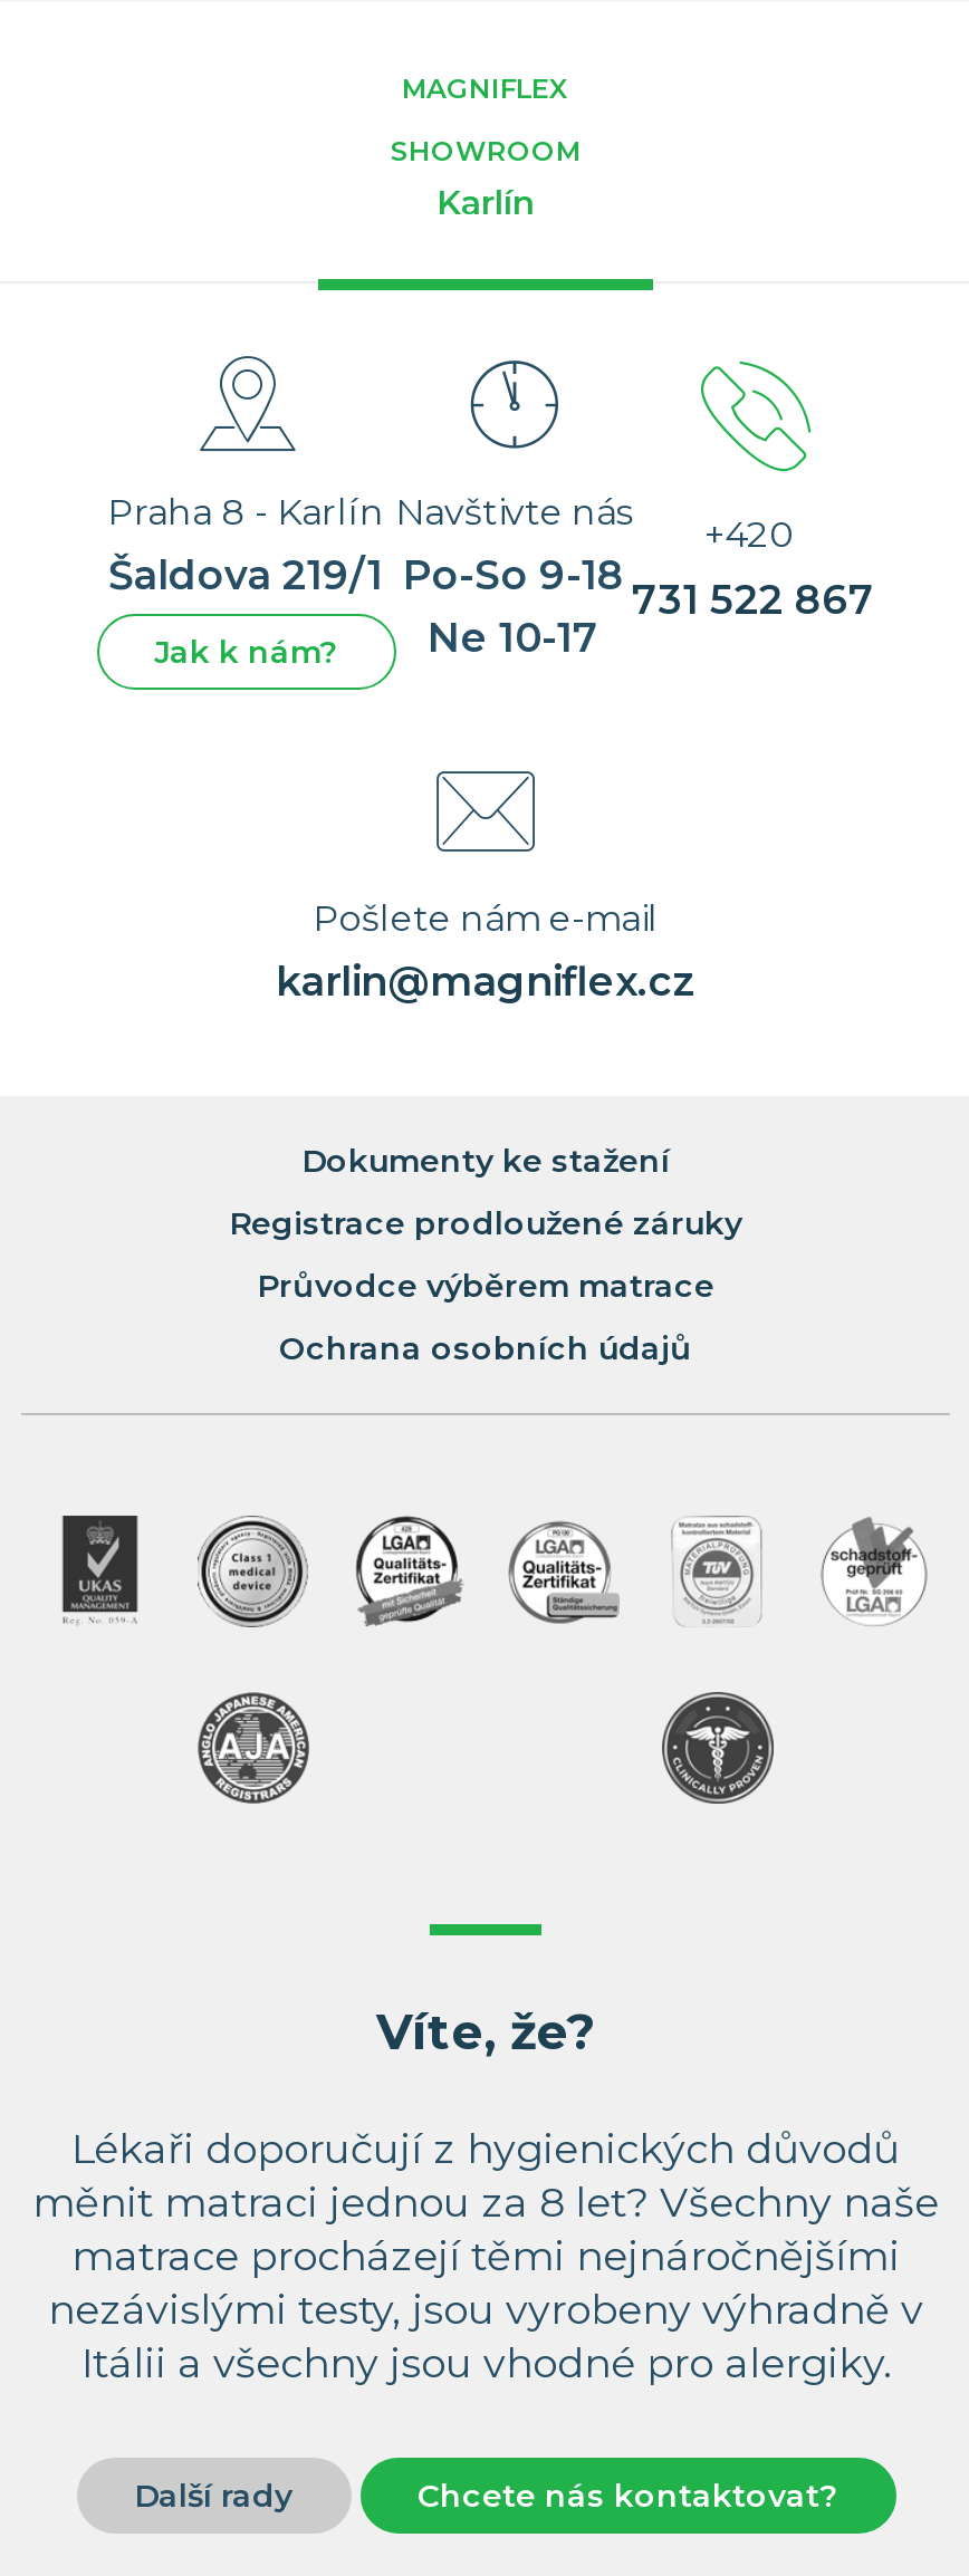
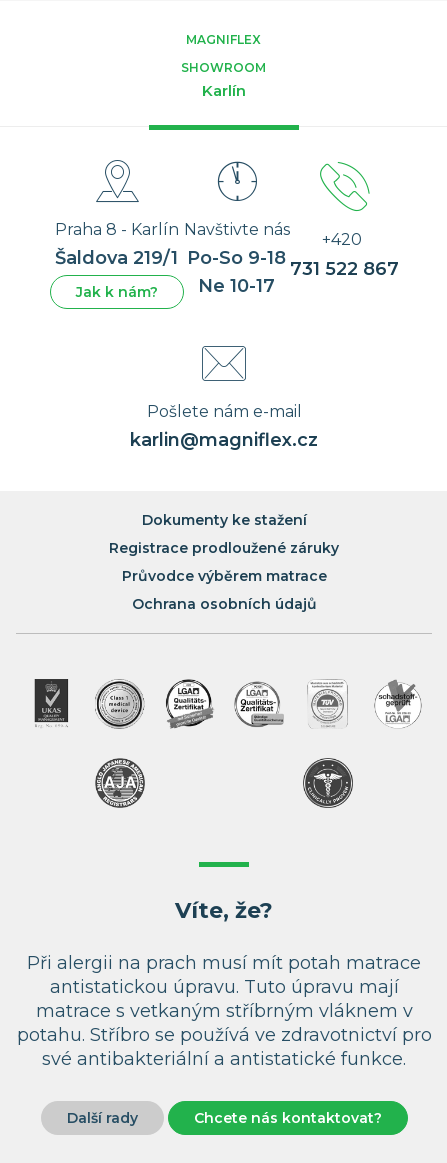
- Lékaři doporučují z hygienických důvodů
- měnit matraci jednou za 8 let? Všechny naše
- matrace procházejí těmi nejnáročnějšími
- nezávislými testy, jsou vyrobeny výhradně v
- Itálii a všechny jsou vhodné pro alergiky.
+ Při alergii na prach musí mít potah matrace
+ antistatickou úpravu. Tuto úpravu mají
+ matrace s vetkaným stříbrným vláknem v
+ potahu. Stříbro se používá ve zdravotnictví pro
+ své antibakteriální a antistatické funkce.
